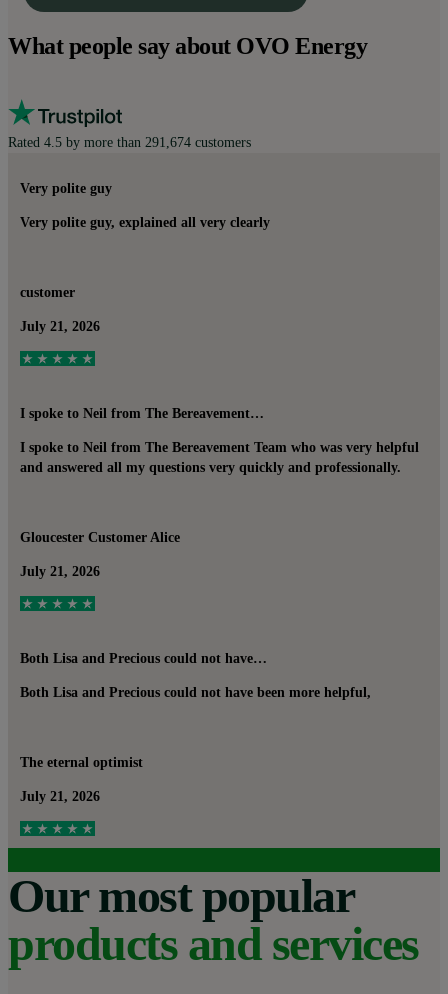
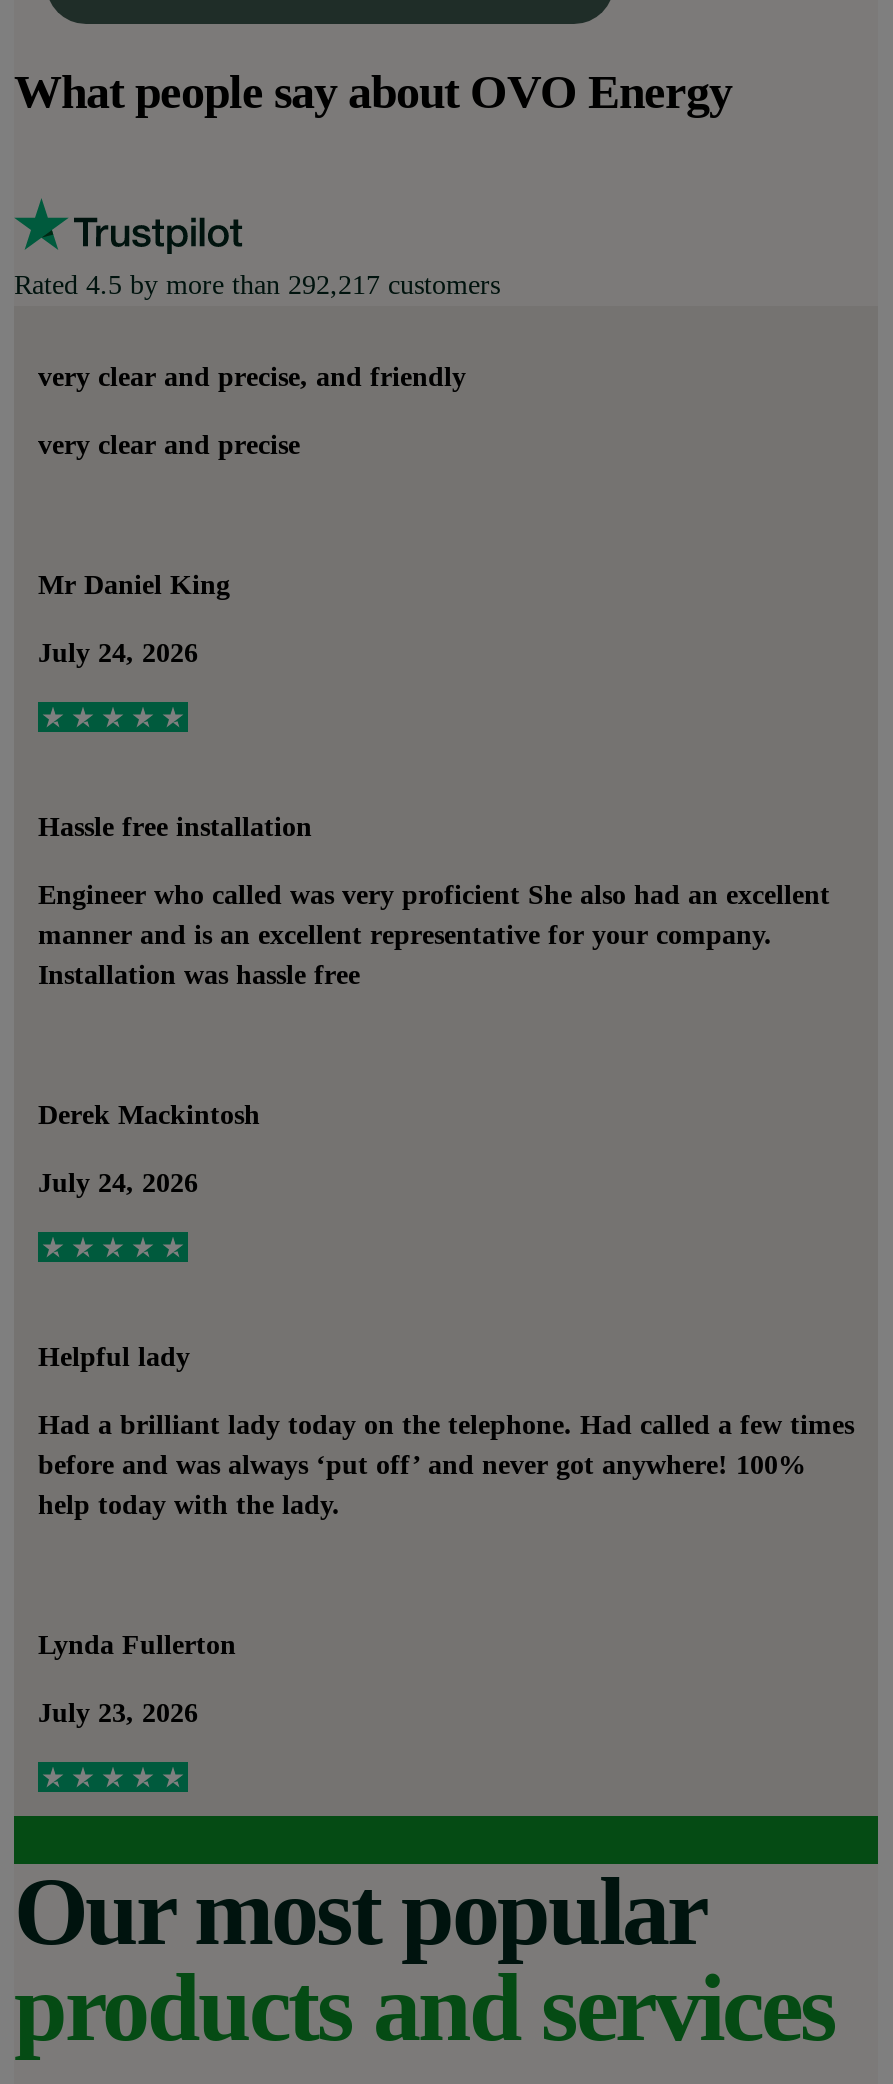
- Rated 4.5 by more than 291,674 customers
+ Rated 4.5 by more than 292,217 customers

- Very polite guy
+ very clear and precise, and friendly

- Very polite guy, explained all very clearly
+ very clear and precise

- customer
+ Mr Daniel King

- July 21, 2026
+ July 24, 2026

- I spoke to Neil from The Bereavement…
+ Hassle free installation

- I spoke to Neil from The Bereavement Team who was very helpful
- and answered all my questions very quickly and professionally.
+ Engineer who called was very proficient She also had an excellent
+ manner and is an excellent representative for your company.
+ Installation was hassle free

- Gloucester Customer Alice
+ Derek Mackintosh

- July 21, 2026
+ July 24, 2026

- Both Lisa and Precious could not have…
+ Helpful lady

- Both Lisa and Precious could not have been more helpful,
+ Had a brilliant lady today on the telephone. Had called a few times
+ before and was always ‘put off’ and never got anywhere! 100%
+ help today with the lady.

- The eternal optimist
+ Lynda Fullerton

- July 21, 2026
+ July 23, 2026
